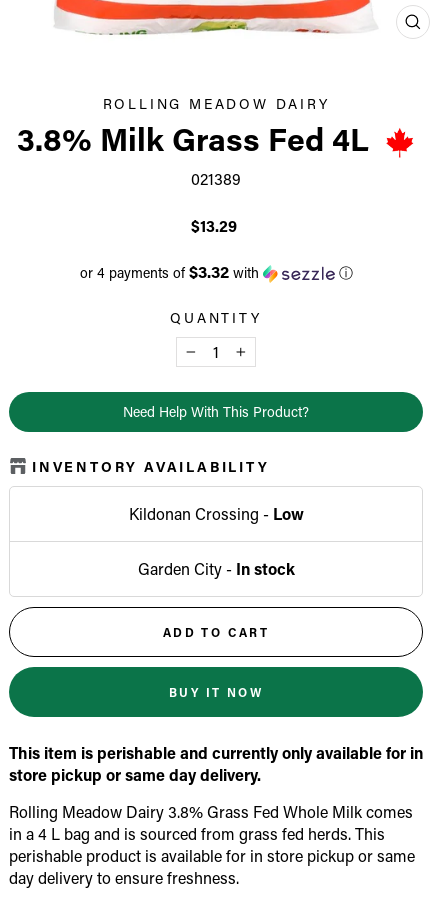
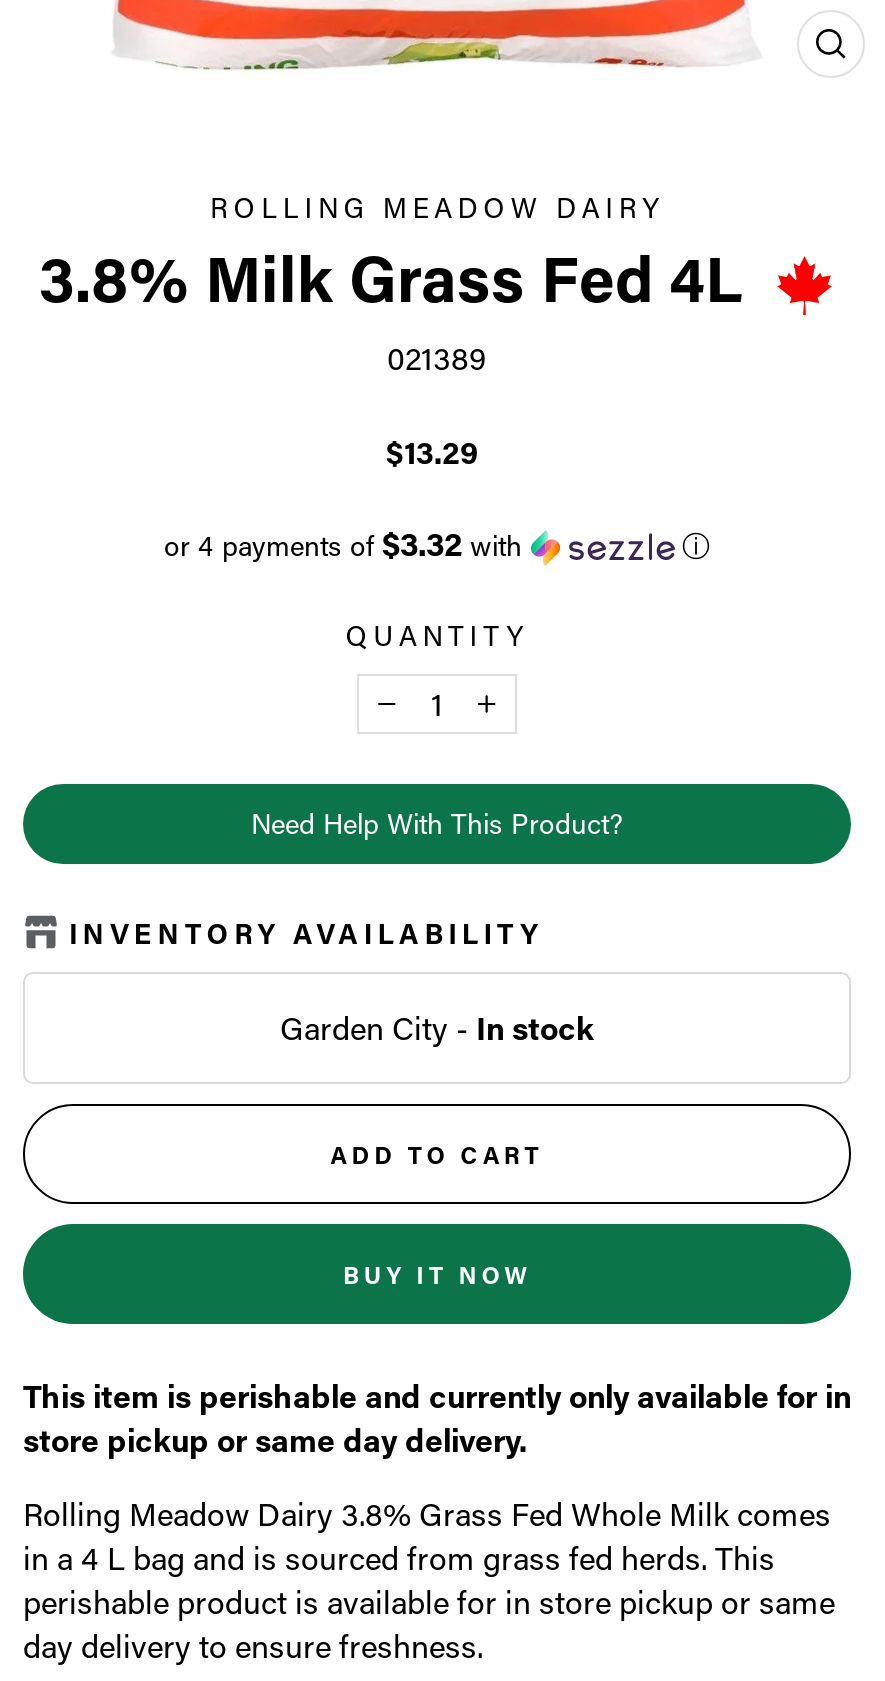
- Kildonan Crossing - Low
